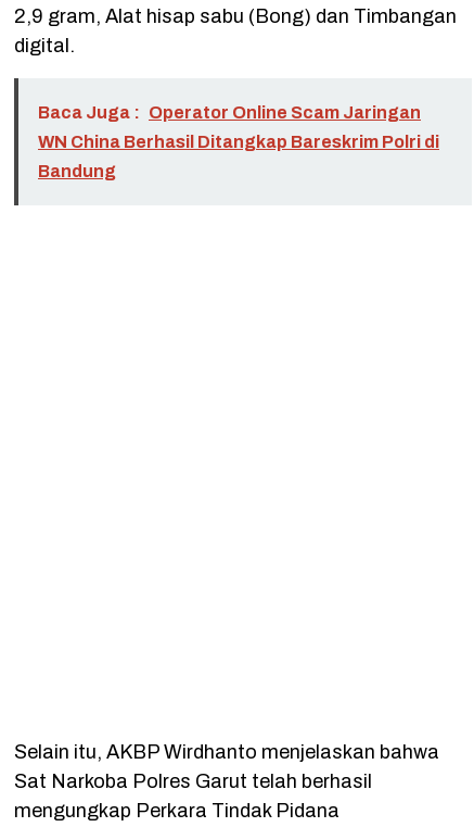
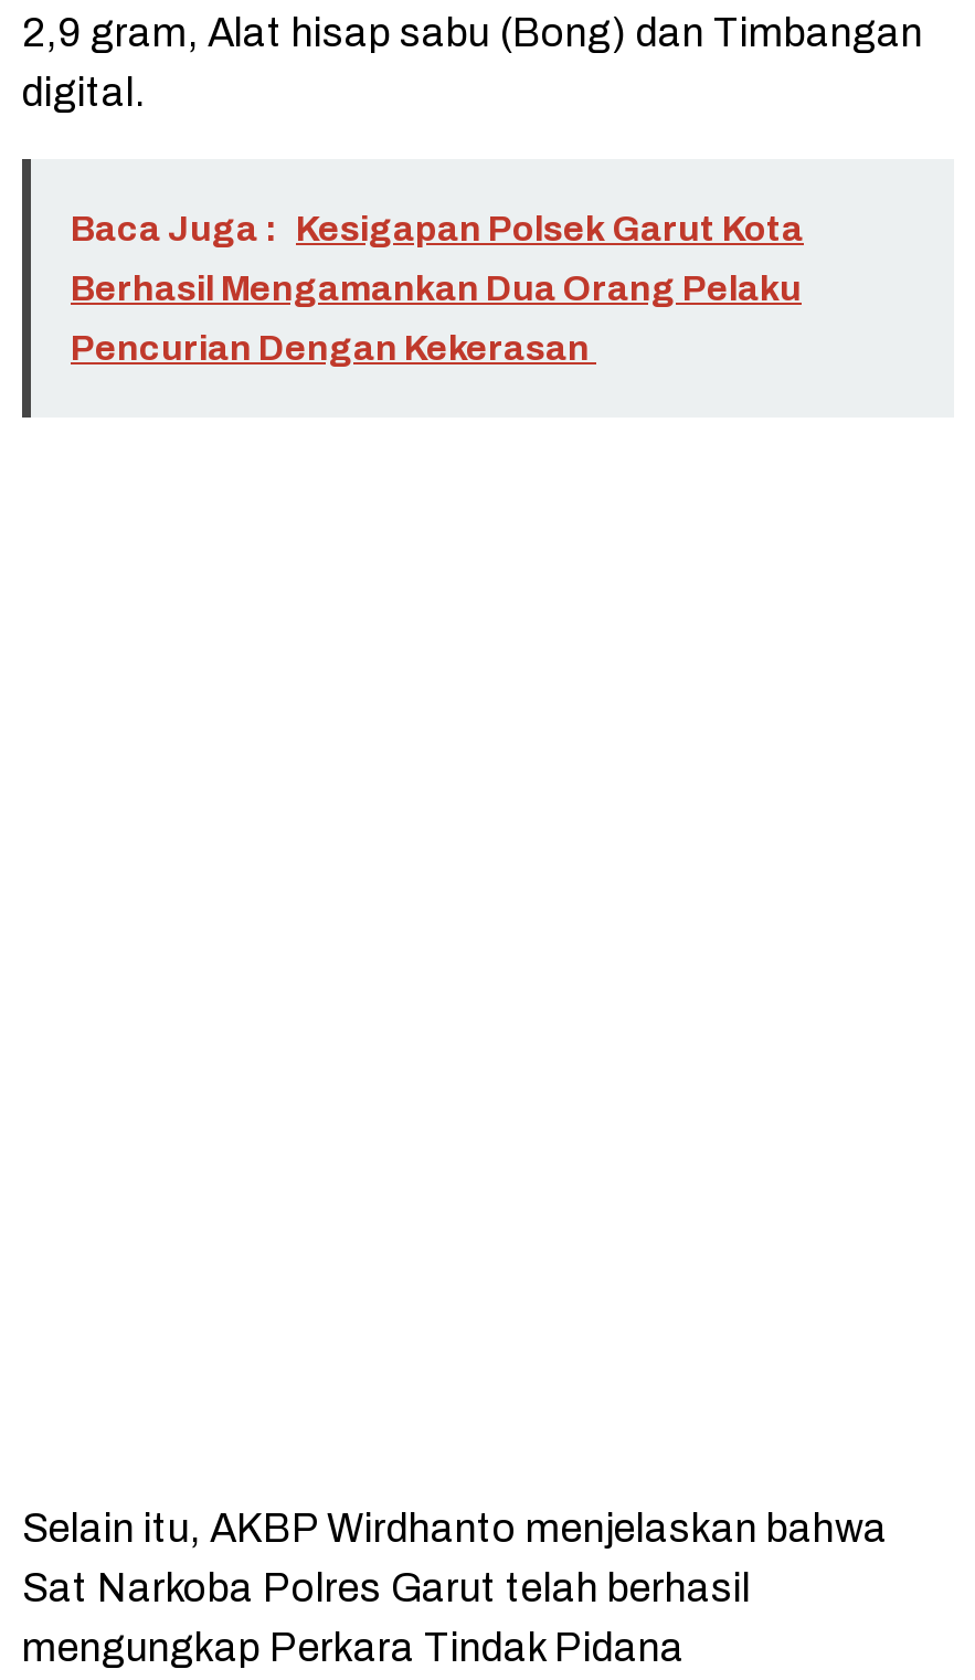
- Baca Juga : Operator Online Scam Jaringan
+ Baca Juga : Kesigapan Polsek Garut Kota

- WN China Berhasil Ditangkap Bareskrim Polri di
+ Berhasil Mengamankan Dua Orang Pelaku

- Bandung
+ Pencurian Dengan Kekerasan
